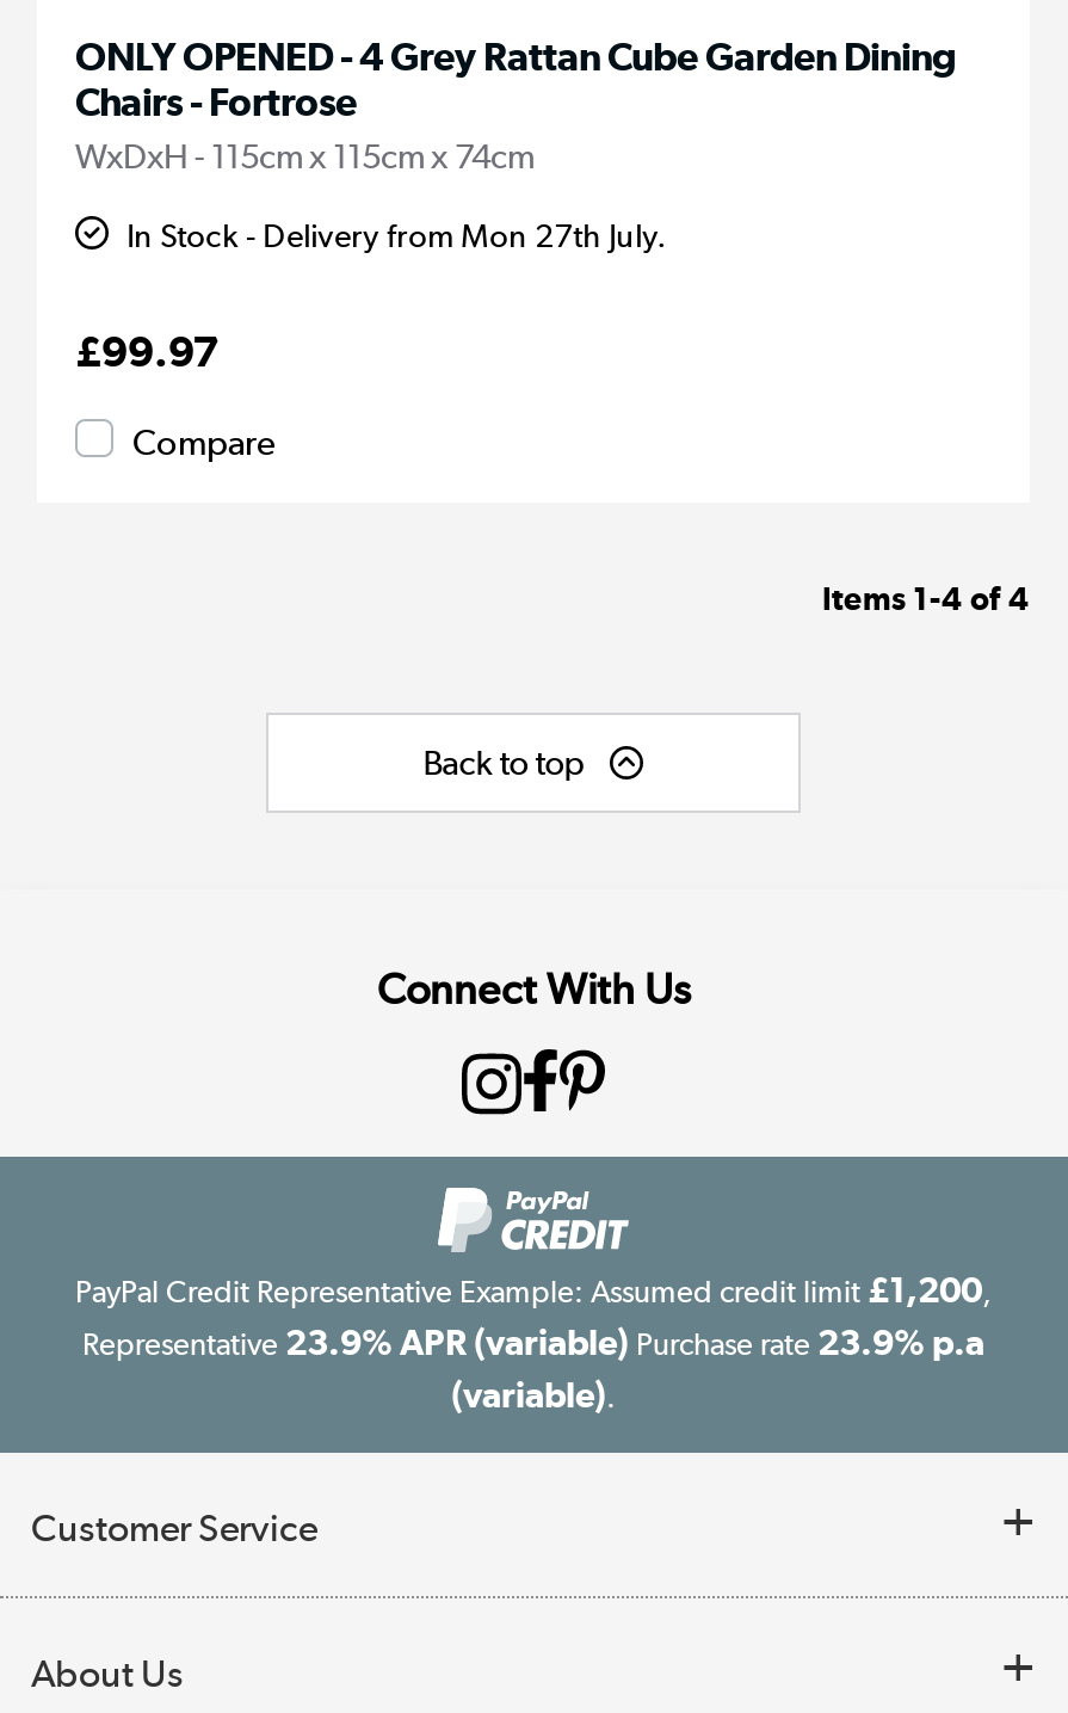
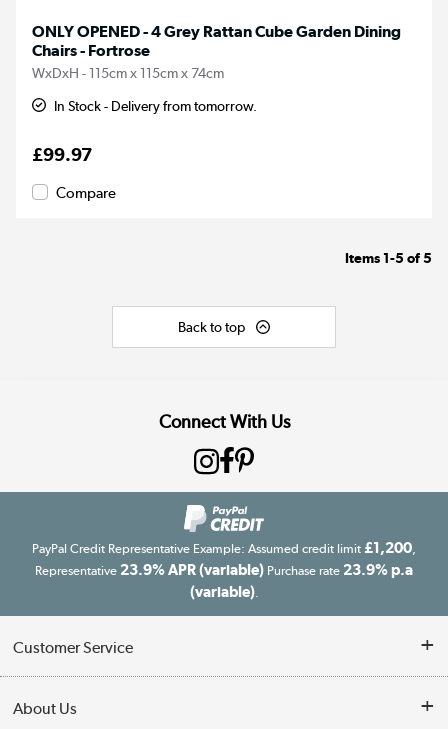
- In Stock - Delivery from Mon 27th July.
+ In Stock - Delivery from tomorrow.

- Items 1-4 of 4
+ Items 1-5 of 5
